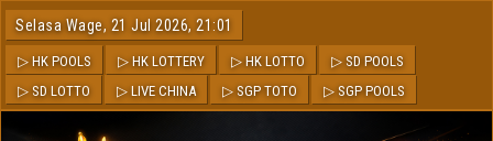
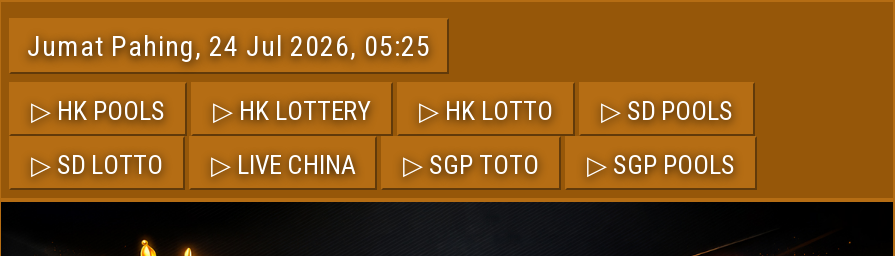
- Selasa Wage, 21 Jul 2026, 21:01
+ Jumat Pahing, 24 Jul 2026, 05:25
